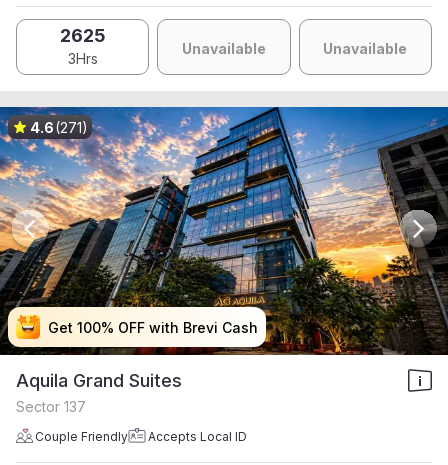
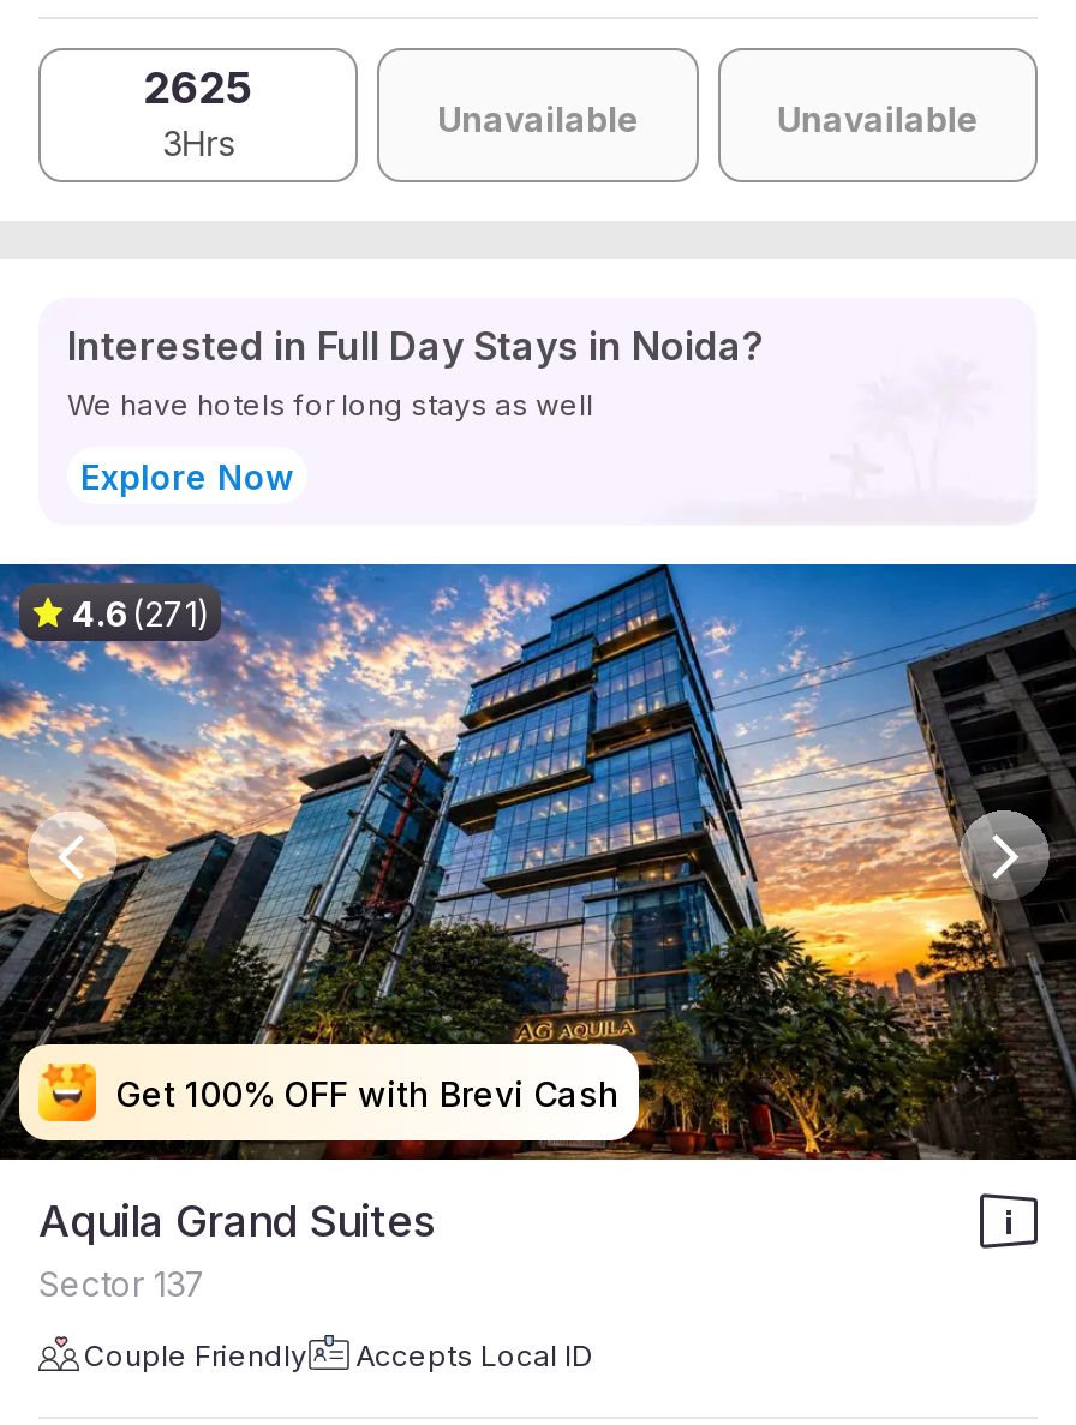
+ Interested in Full Day Stays in Noida?
+ We have hotels for long stays as well
+ Explore Now
